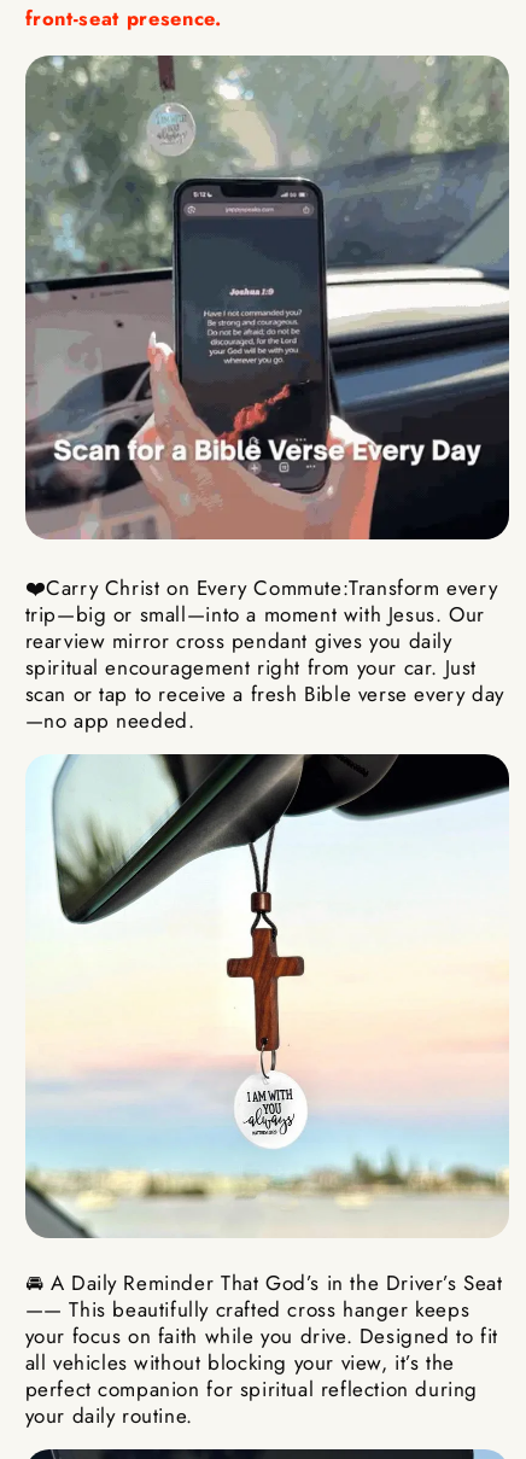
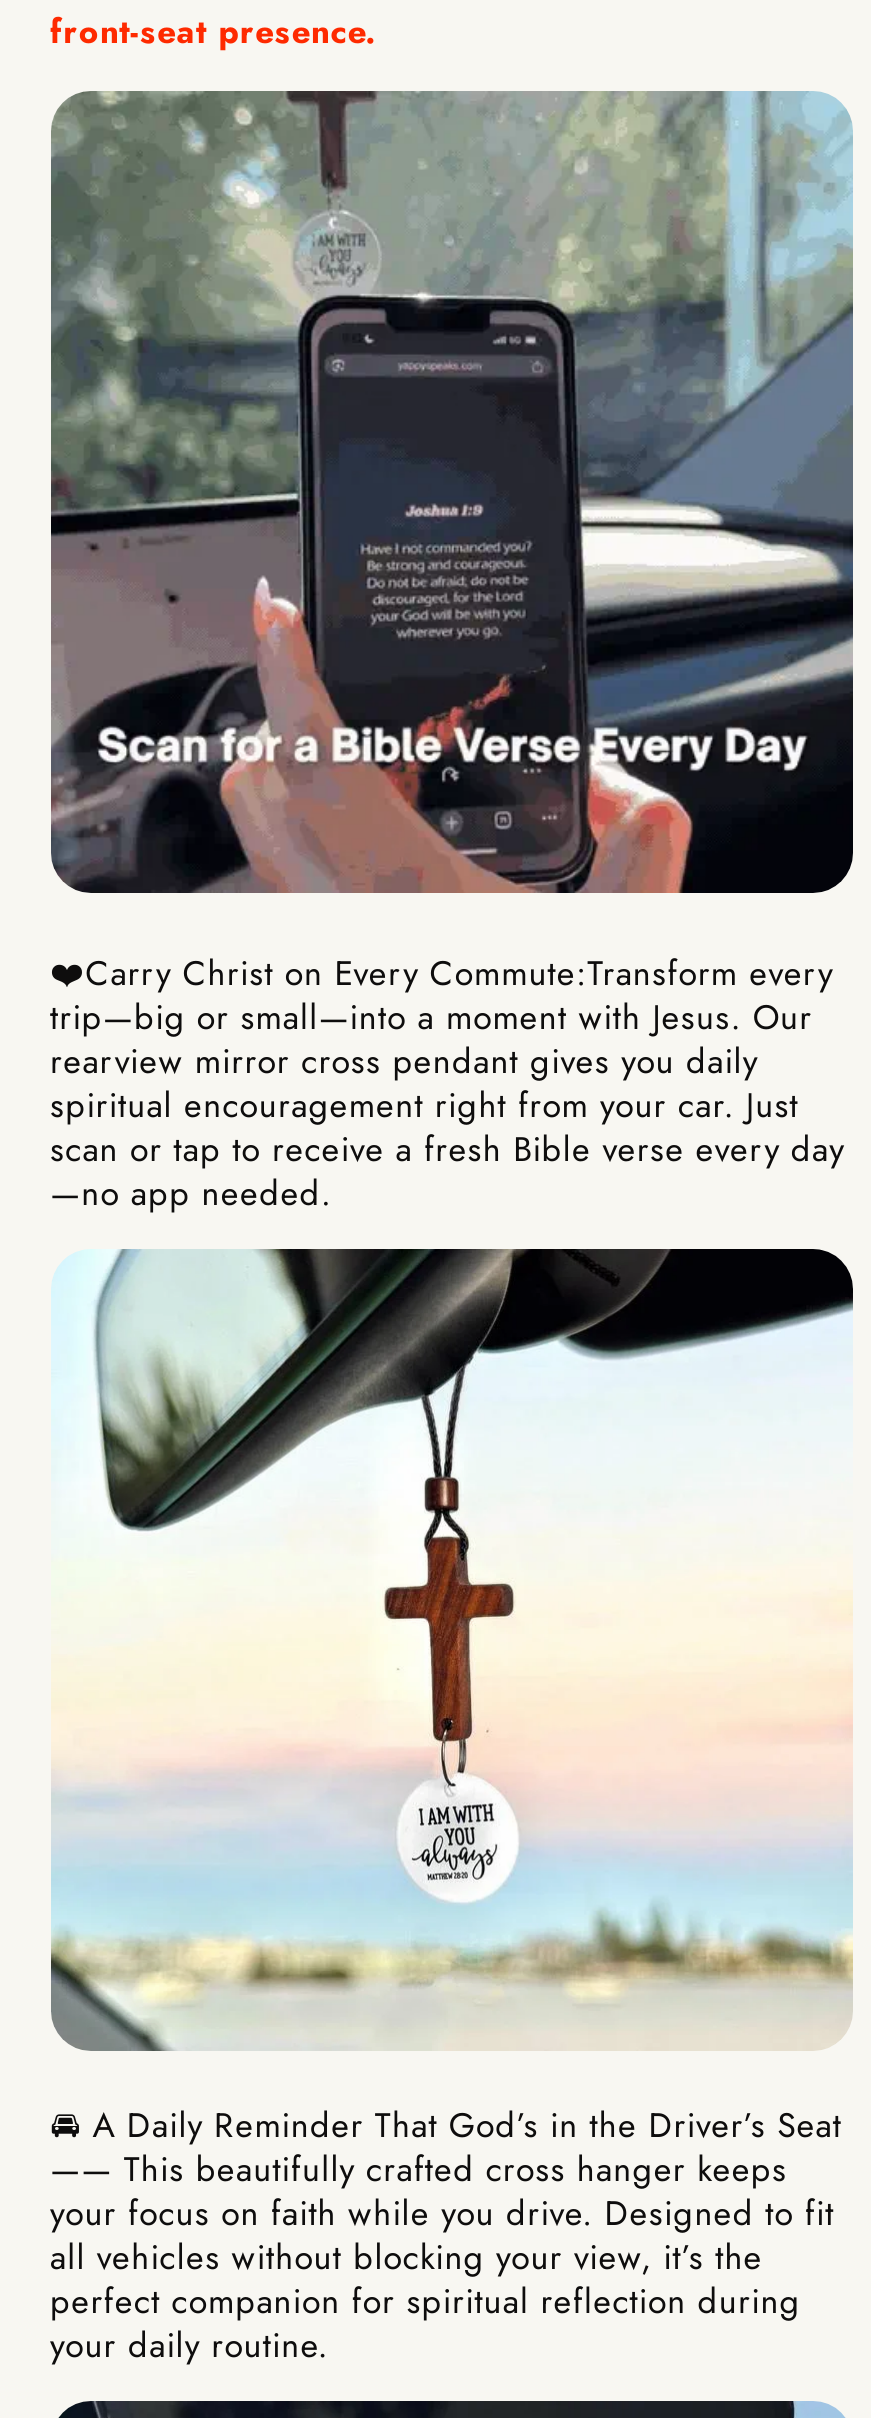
- [image]
+ [image]
